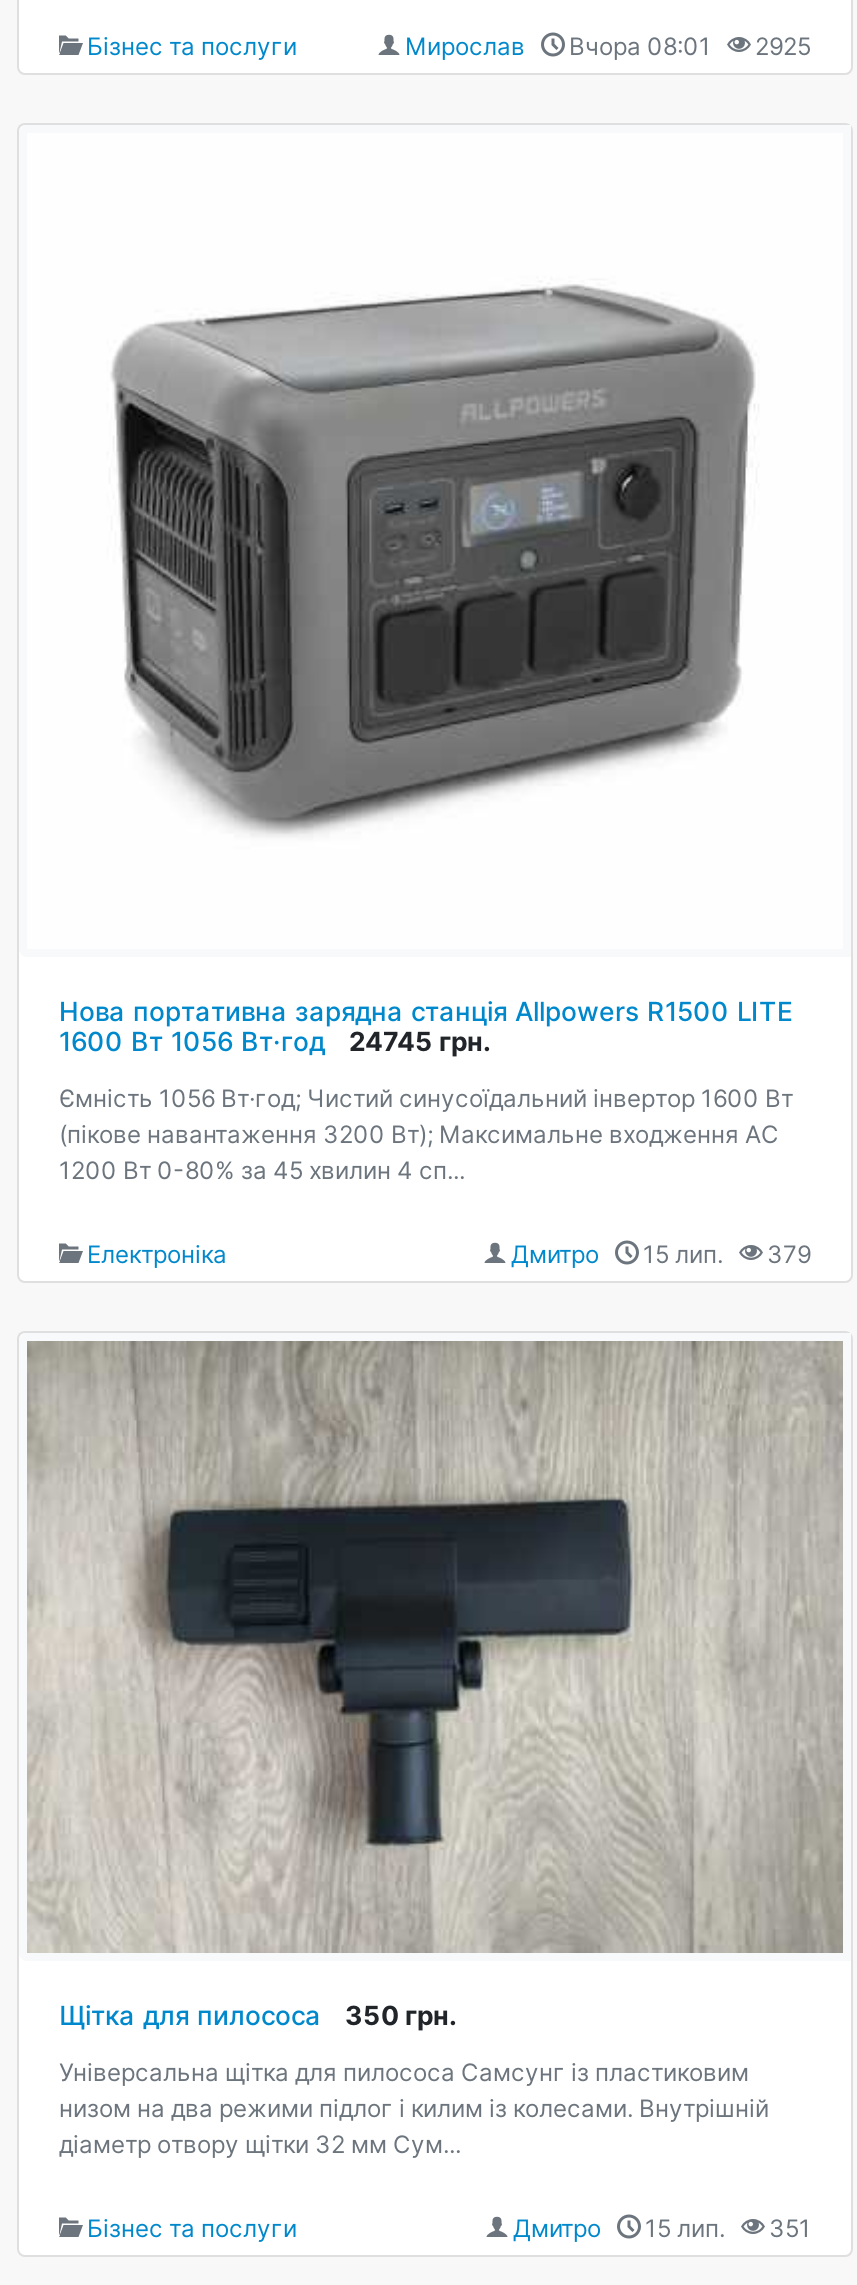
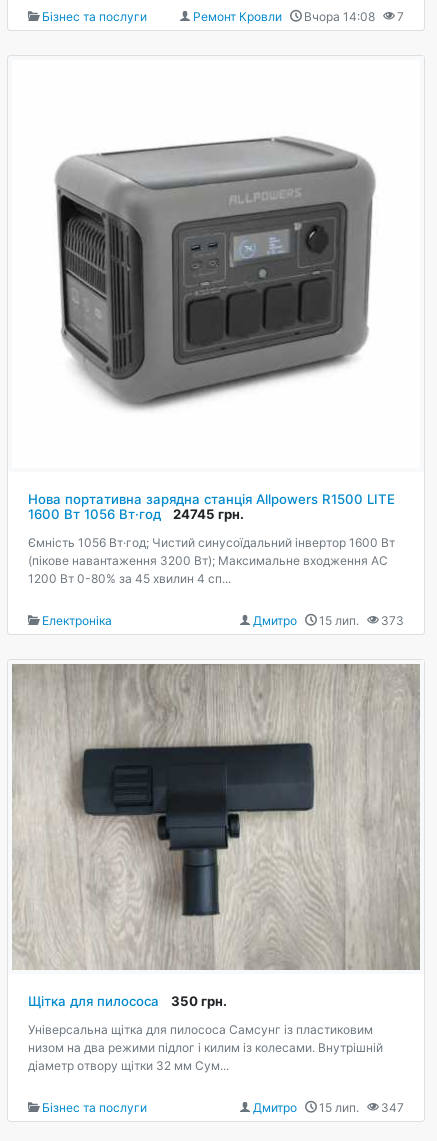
- 2925
- Вчора 08:01
- Мирослав
+ 7
+ Вчора 14:08
+ Ремонт Кровли

- Дмитро 15 лип. 379
+ Дмитро 15 лип. 373

- Дмитро 15 лип. 351
+ Дмитро 15 лип. 347
